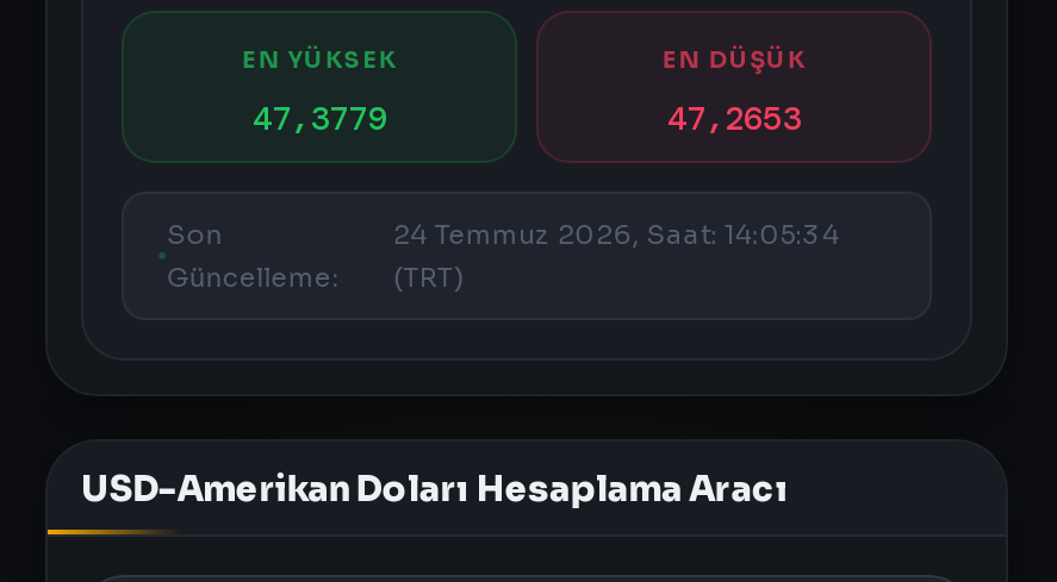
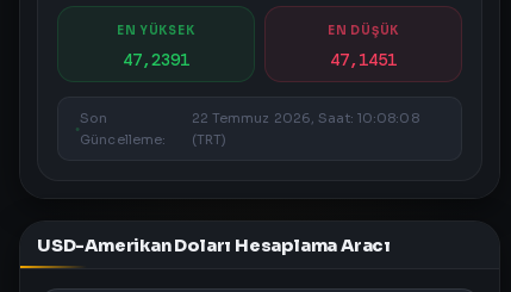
- 47,3779
+ 47,2391

- 47,2653
+ 47,1451

- 24 Temmuz 2026, Saat: 14:05:34
+ 22 Temmuz 2026, Saat: 10:08:08
